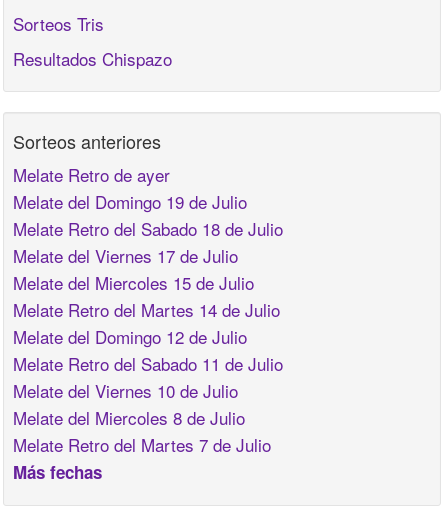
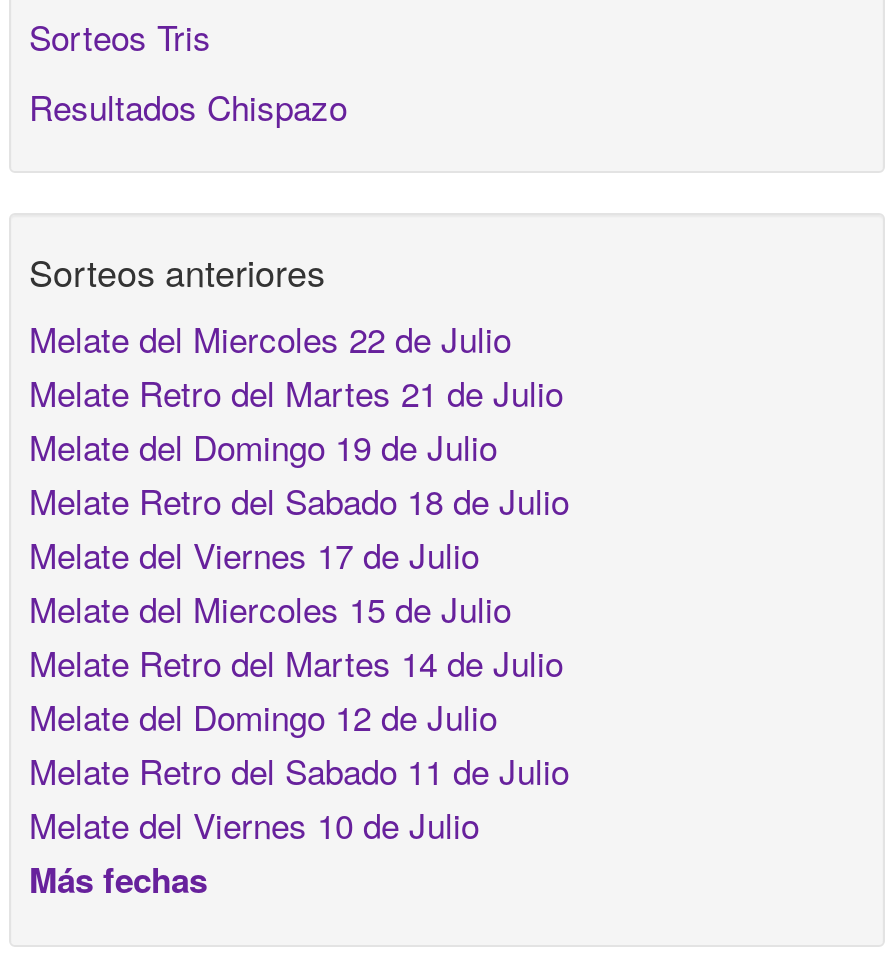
- Melate Retro de ayer
+ Melate del Miercoles 22 de Julio
+ Melate Retro del Martes 21 de Julio

moved down: Melate del Domingo 19 de Julio | Melate Retro del Sabado 18 de Julio | Melate del Viernes 17 de Julio | Melate del Miercoles 15 de Julio | Melate Retro del Martes 14 de Julio | Melate del Domingo 12 de Julio | Melate Retro del Sabado 11 de Julio | Melate del Viernes 10 de Julio

- Melate del Miercoles 8 de Julio
- Melate Retro del Martes 7 de Julio
